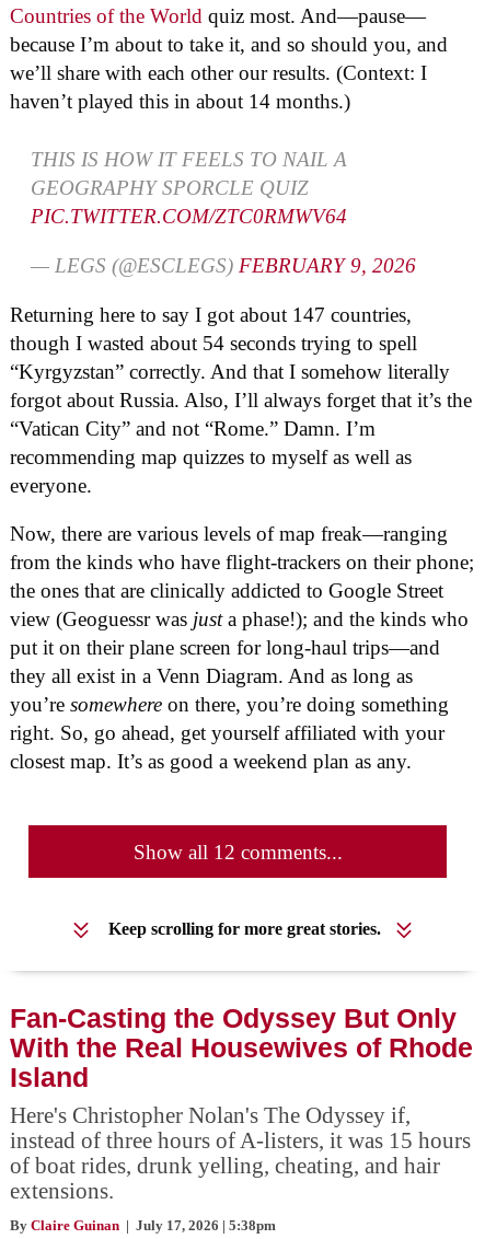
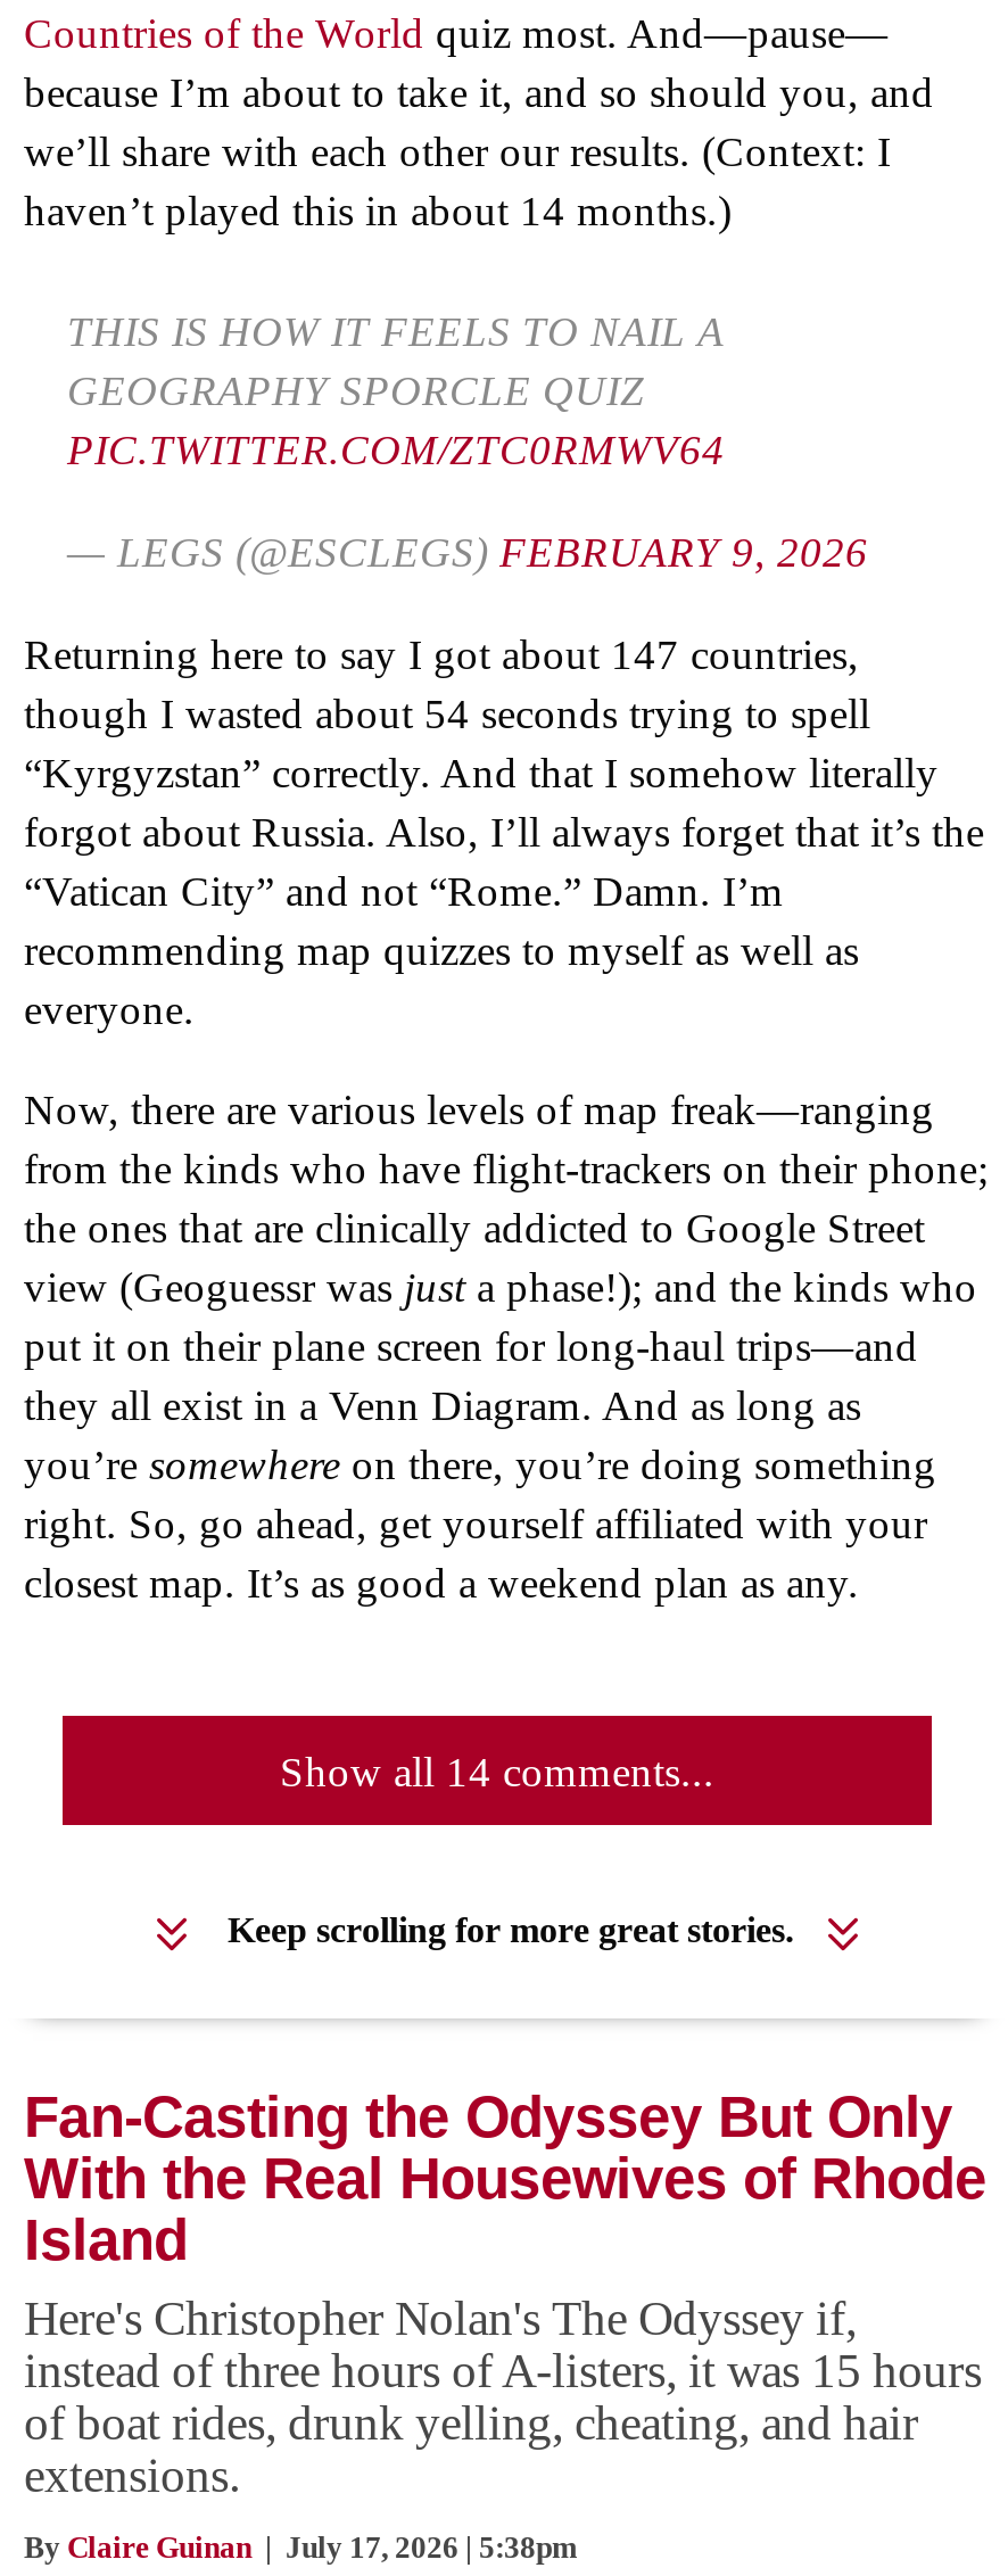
- Show all 12 comments...
+ Show all 14 comments...
